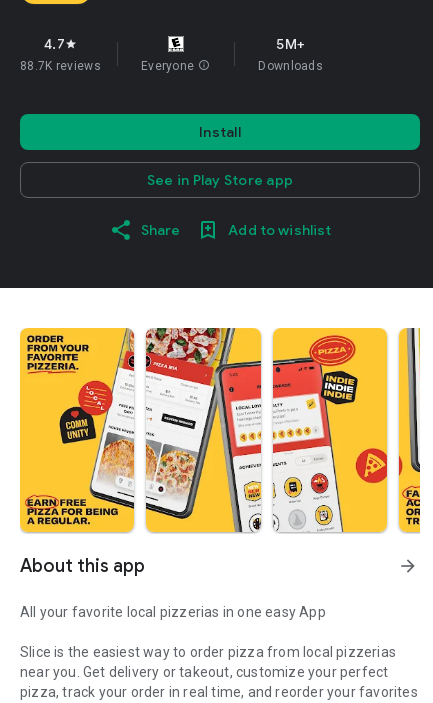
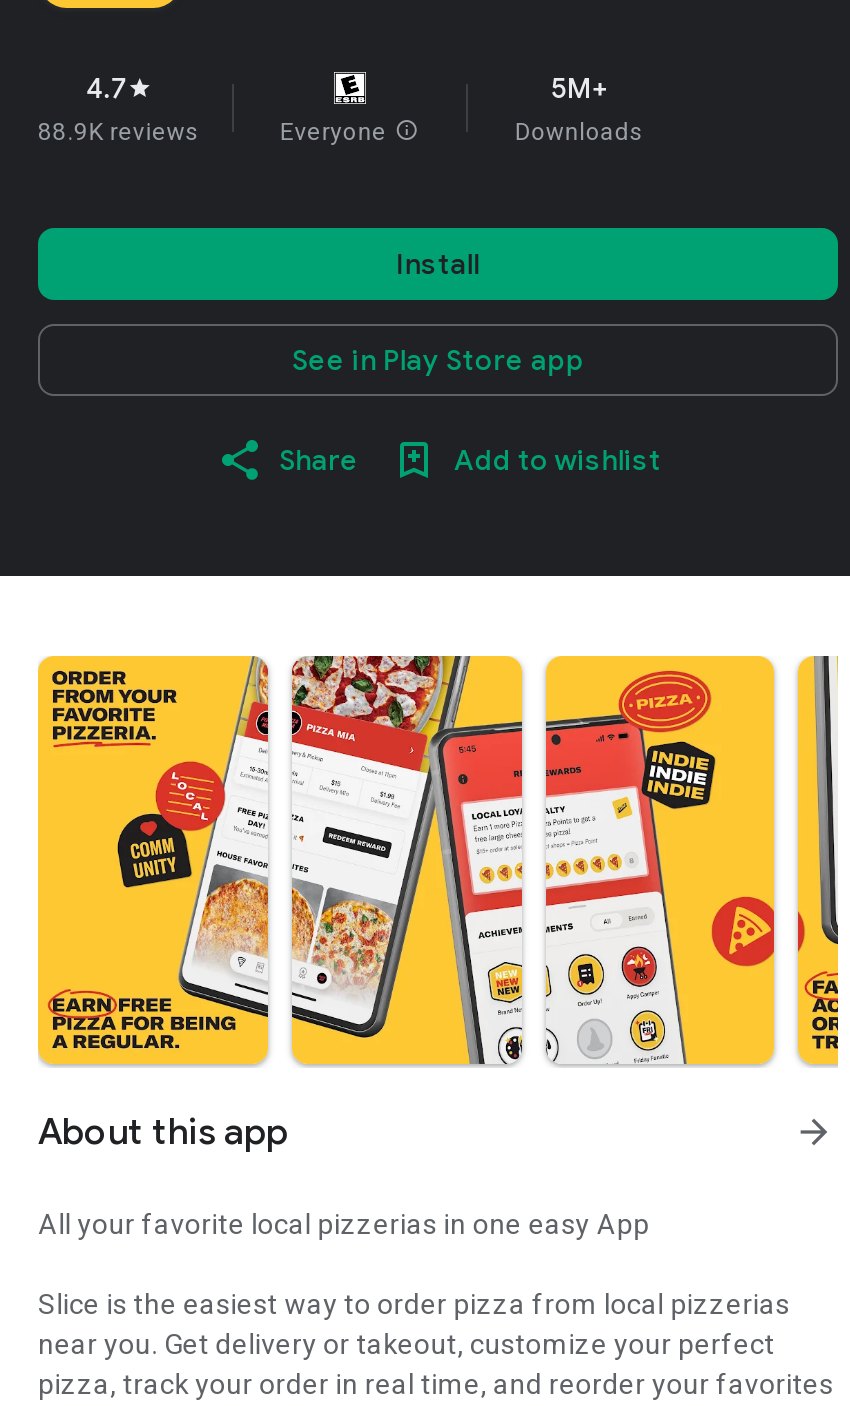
- 88.7K reviews
+ 88.9K reviews
